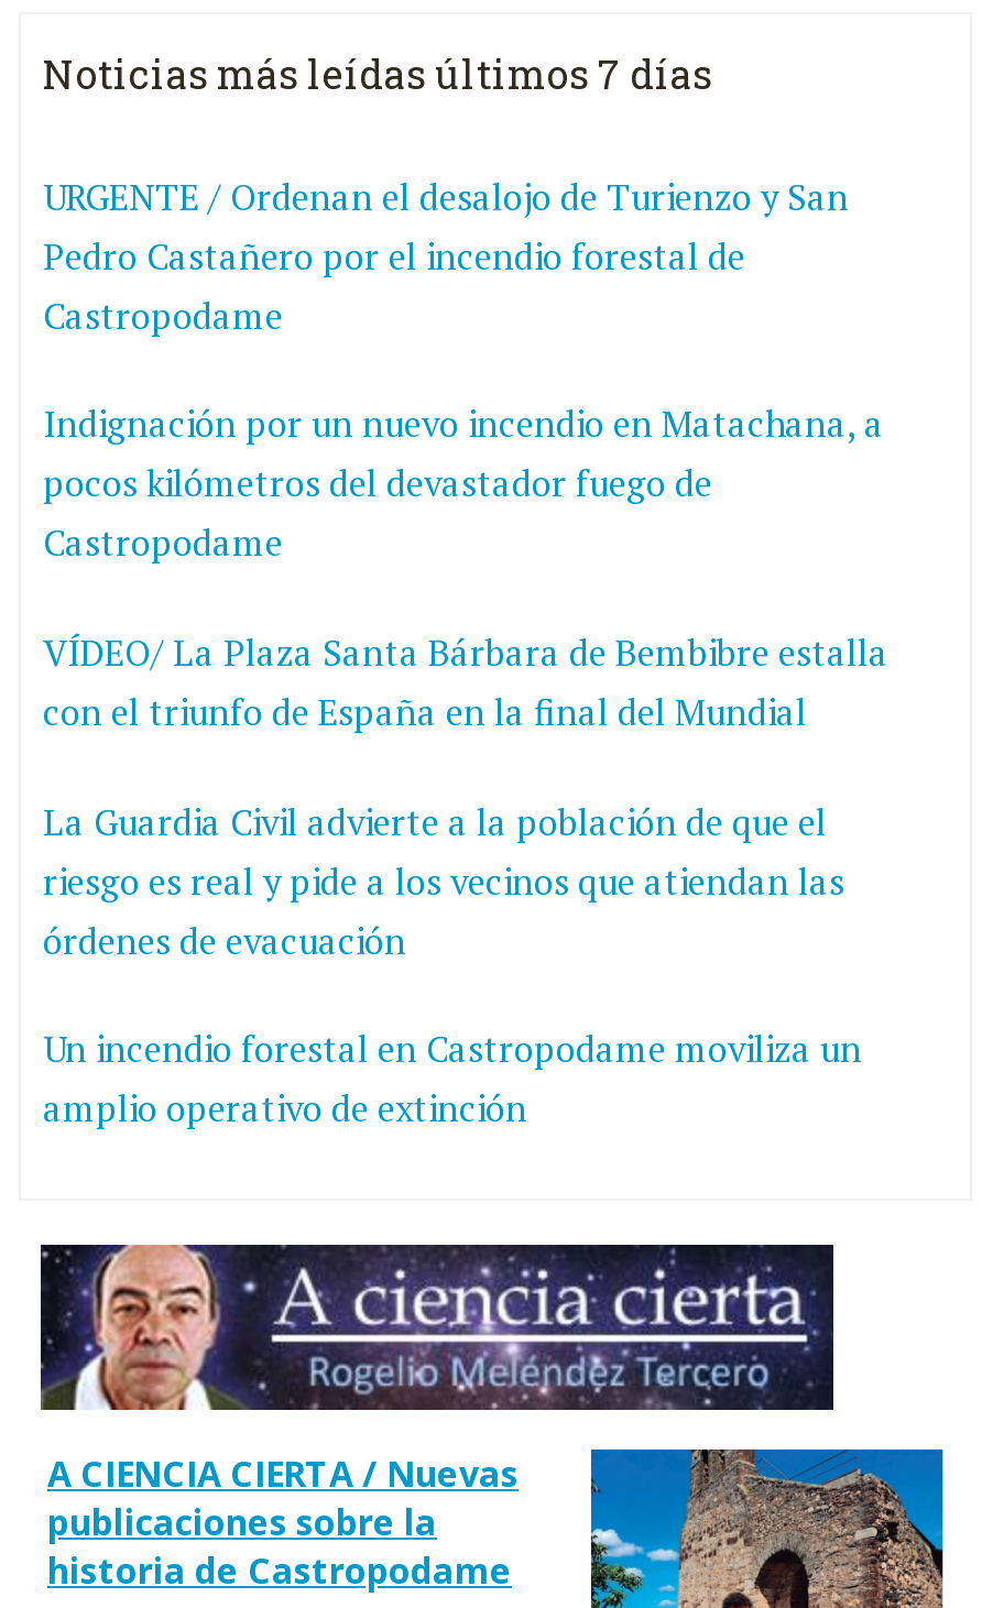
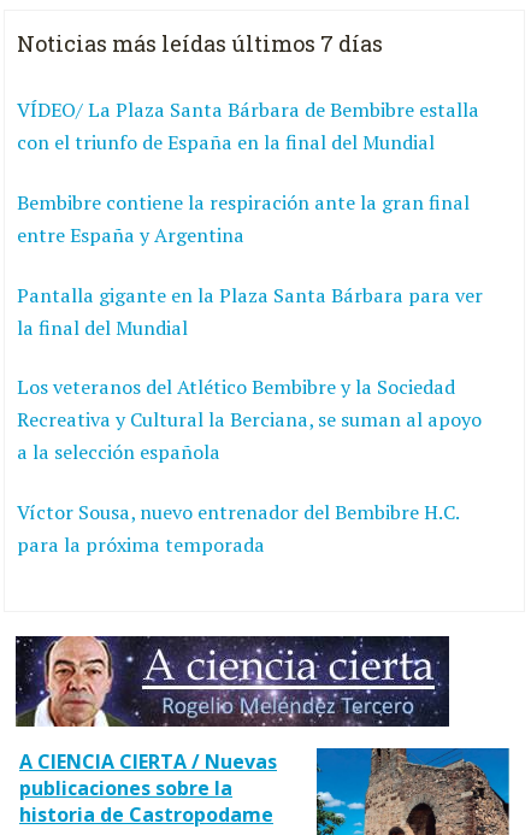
- URGENTE / Ordenan el desalojo de Turienzo y San
- Pedro Castañero por el incendio forestal de
- Castropodame
- Indignación por un nuevo incendio en Matachana, a
- pocos kilómetros del devastador fuego de
- Castropodame

moved up: VÍDEO/ La Plaza Santa Bárbara de Bembibre estalla | con el triunfo de España en la final del Mundial

- La Guardia Civil advierte a la población de que el
- riesgo es real y pide a los vecinos que atiendan las
- órdenes de evacuación
- Un incendio forestal en Castropodame moviliza un
- amplio operativo de extinción
+ Bembibre contiene la respiración ante la gran final
+ entre España y Argentina
+ Pantalla gigante en la Plaza Santa Bárbara para ver
+ la final del Mundial
+ Los veteranos del Atlético Bembibre y la Sociedad
+ Recreativa y Cultural la Berciana, se suman al apoyo
+ a la selección española
+ Víctor Sousa, nuevo entrenador del Bembibre H.C.
+ para la próxima temporada
